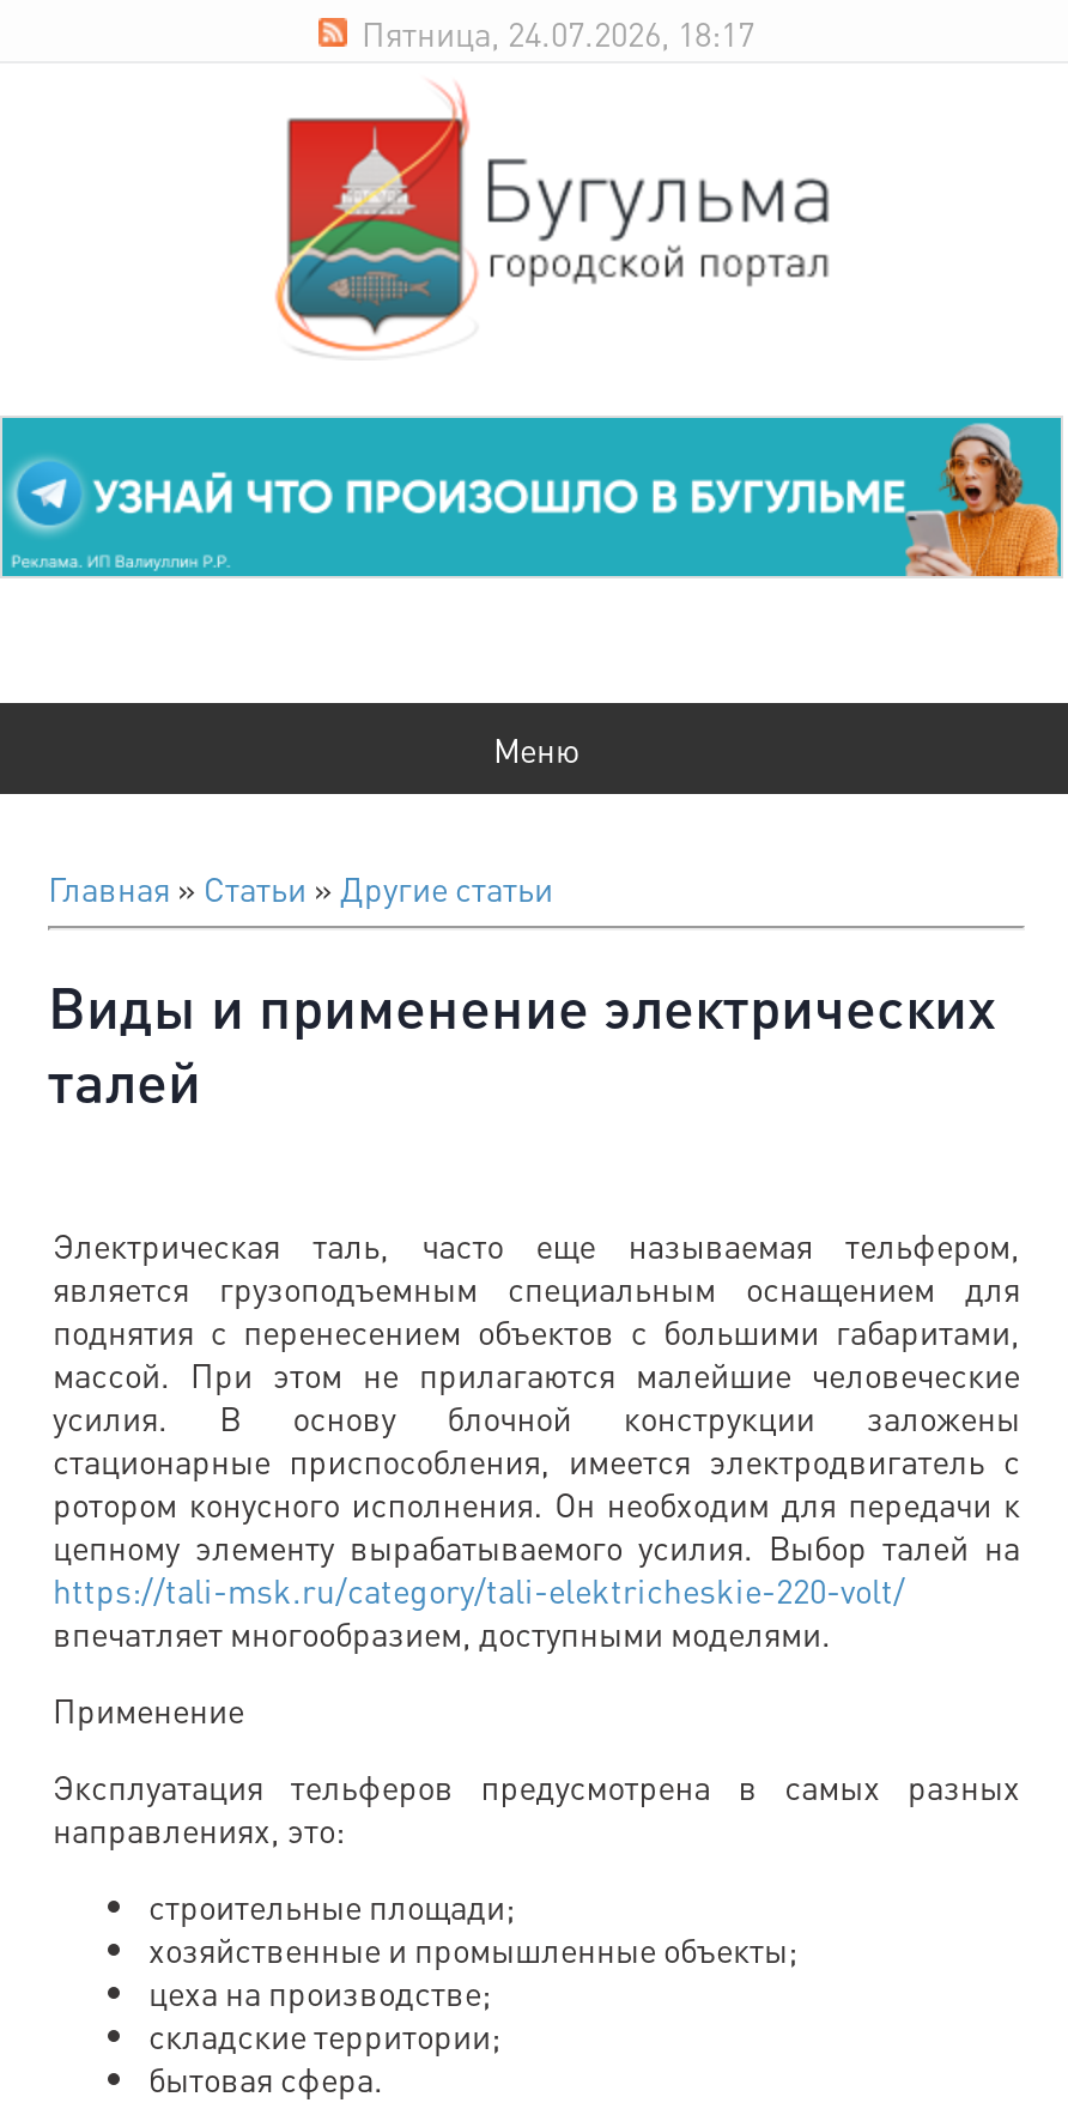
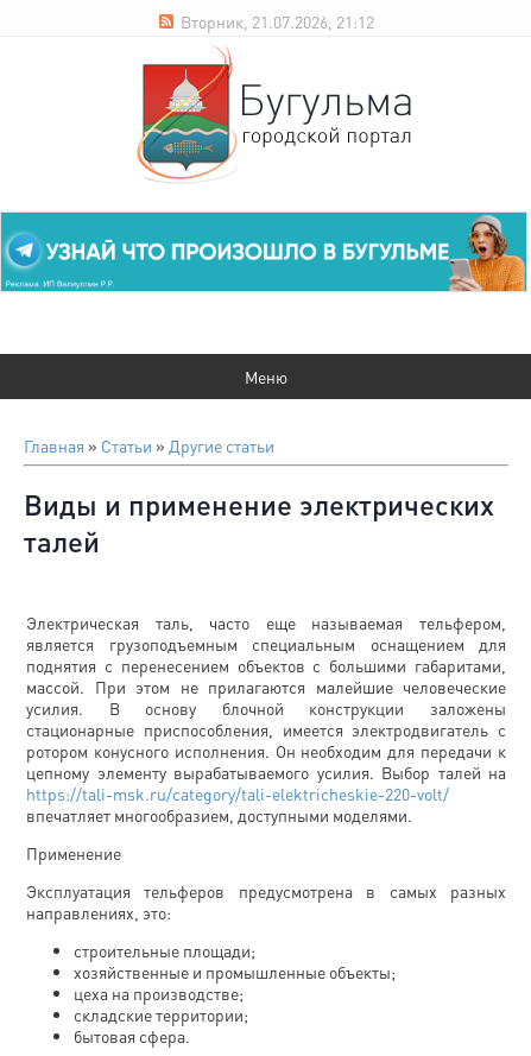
- Пятница, 24.07.2026, 18:17
+ Вторник, 21.07.2026, 21:12
